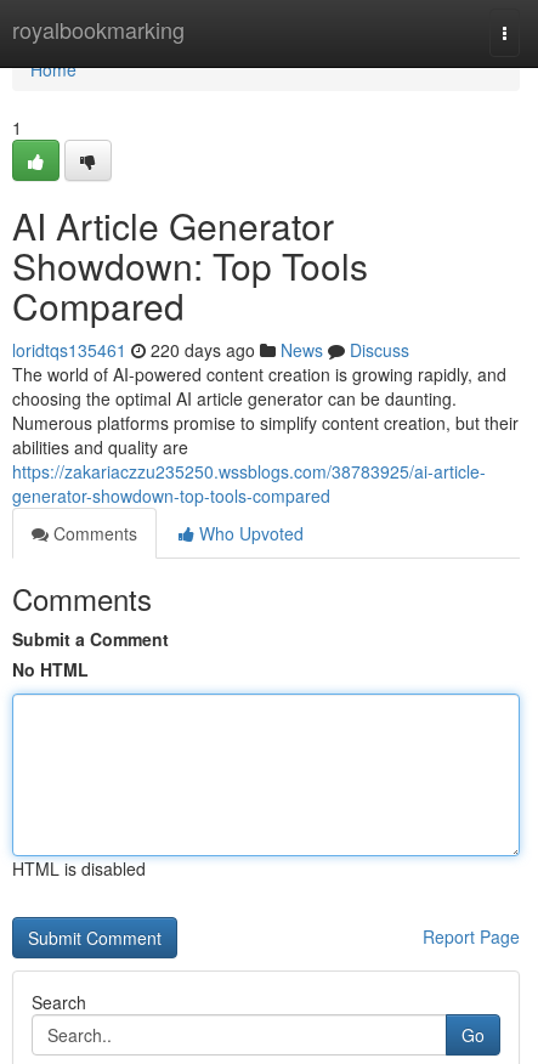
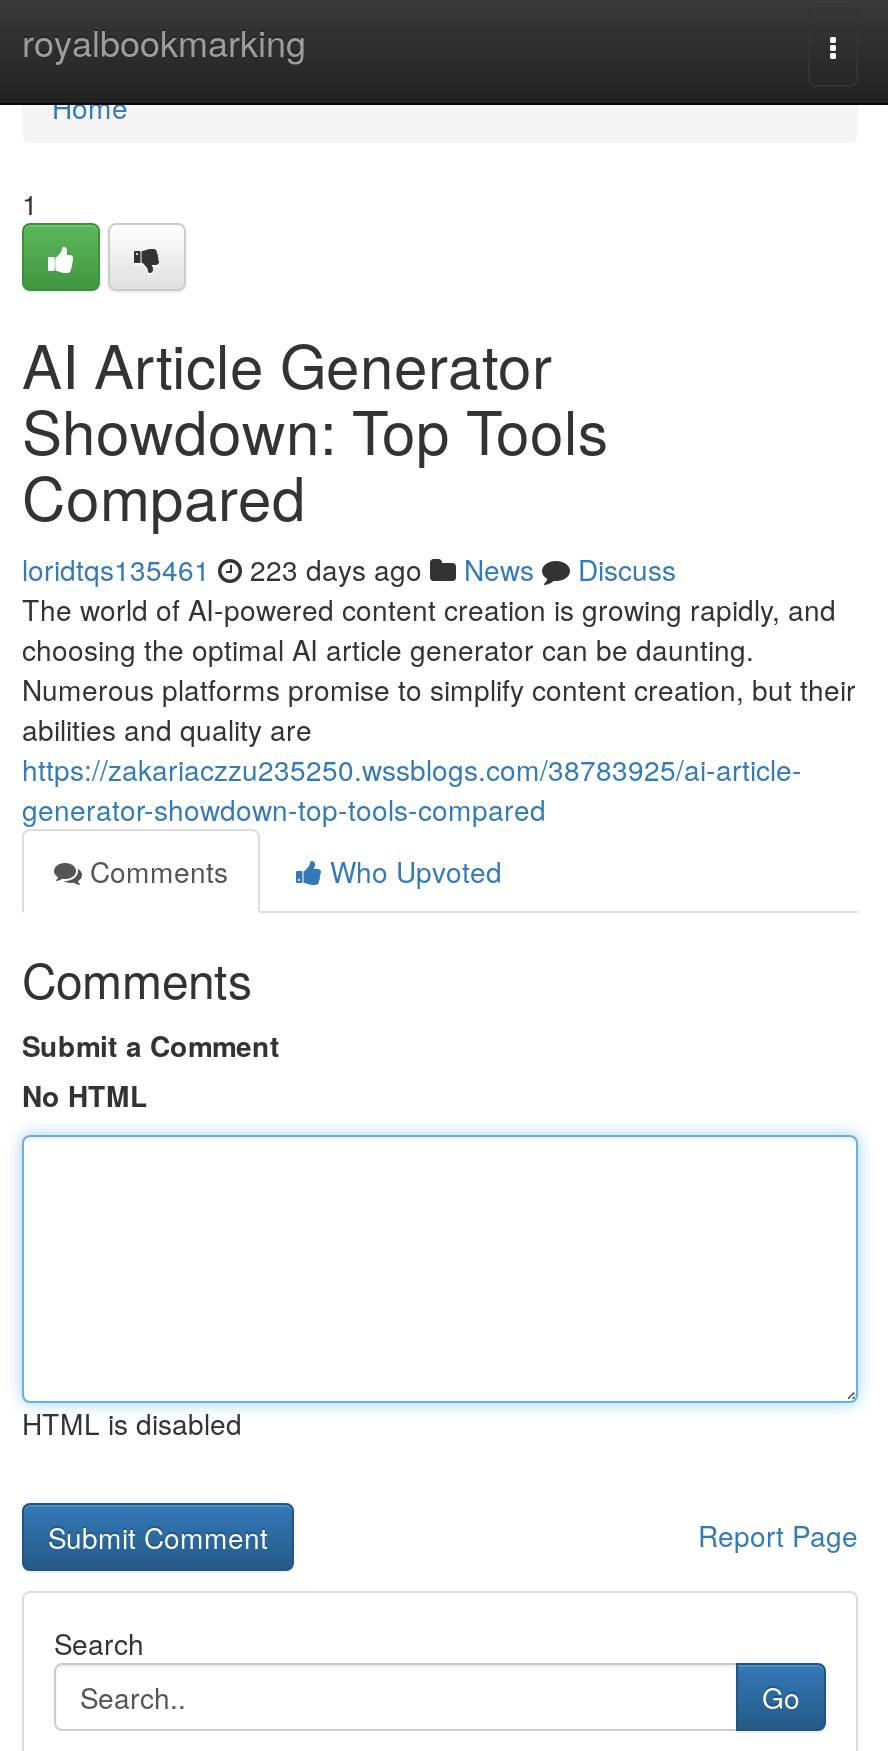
- loridtqs135461 220 days ago News Discuss
+ loridtqs135461 223 days ago News Discuss
